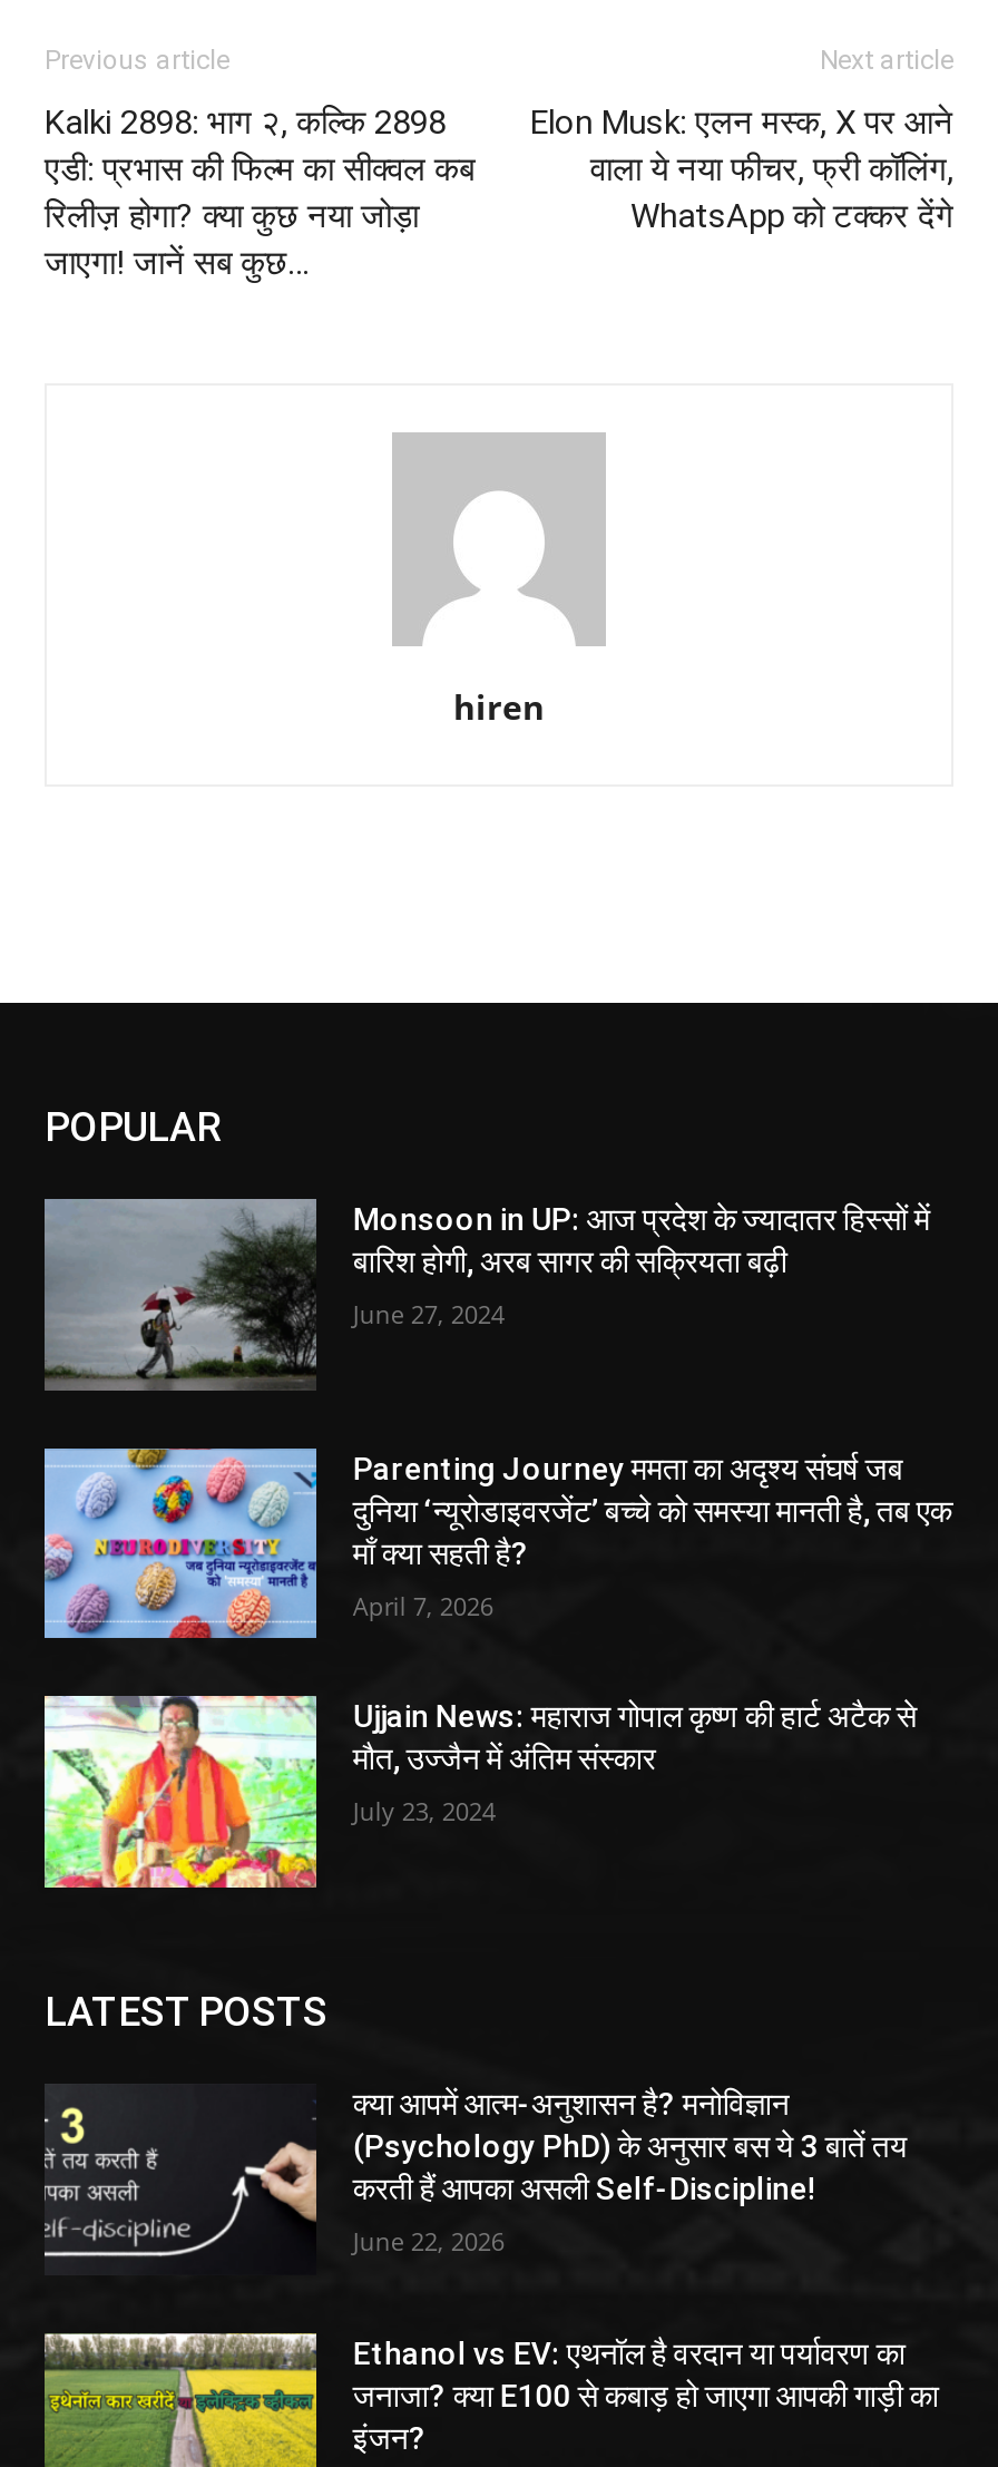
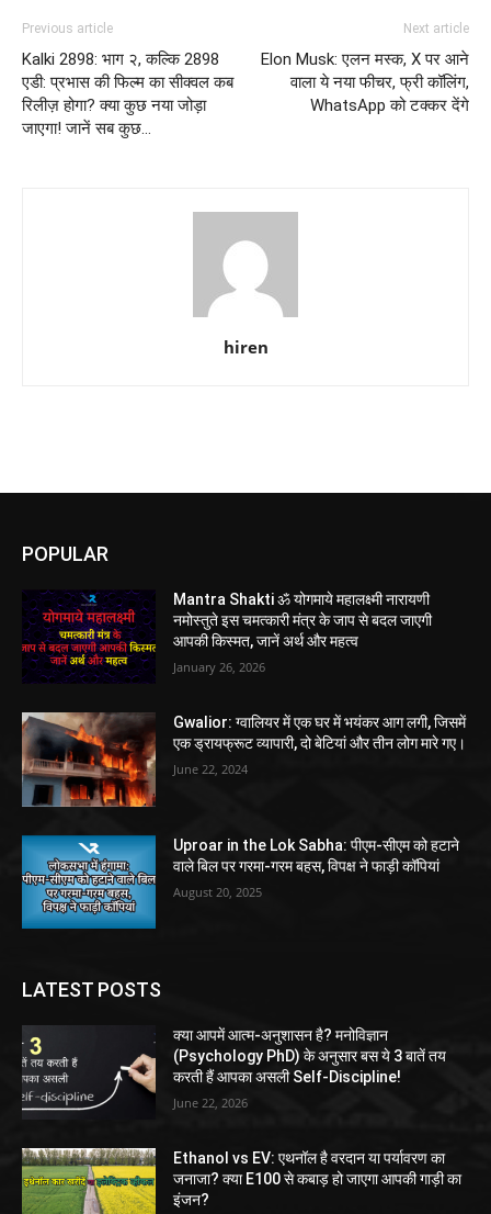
- [image]
- Monsoon in UP: आज प्रदेश के ज्यादातर हिस्सों में
- बारिश होगी, अरब सागर की सक्रियता बढ़ी
+ [image]
+ Mantra Shakti ॐ योगमाये महालक्ष्मी नारायणी
+ नमोस्तुते इस चमत्कारी मंत्र के जाप से बदल जाएगी
+ आपकी किस्मत, जानें अर्थ और महत्व

- June 27, 2024
+ January 26, 2026

- [image]
- Parenting Journey ममता का अदृश्य संघर्ष जब
- दुनिया ‘न्यूरोडाइवरजेंट’ बच्चे को समस्या मानती है, तब एक
- माँ क्या सहती है?
+ [image]
+ Gwalior: ग्वालियर में एक घर में भयंकर आग लगी, जिसमें
+ एक ड्रायफ्रूट व्यापारी, दो बेटियां और तीन लोग मारे गए।

- April 7, 2026
+ June 22, 2024

- [image]
- Ujjain News: महाराज गोपाल कृष्ण की हार्ट अटैक से
- मौत, उज्जैन में अंतिम संस्कार
+ [image]
+ Uproar in the Lok Sabha: पीएम-सीएम को हटाने
+ वाले बिल पर गरमा-गरम बहस, विपक्ष ने फाड़ी कॉपियां

- July 23, 2024
+ August 20, 2025
